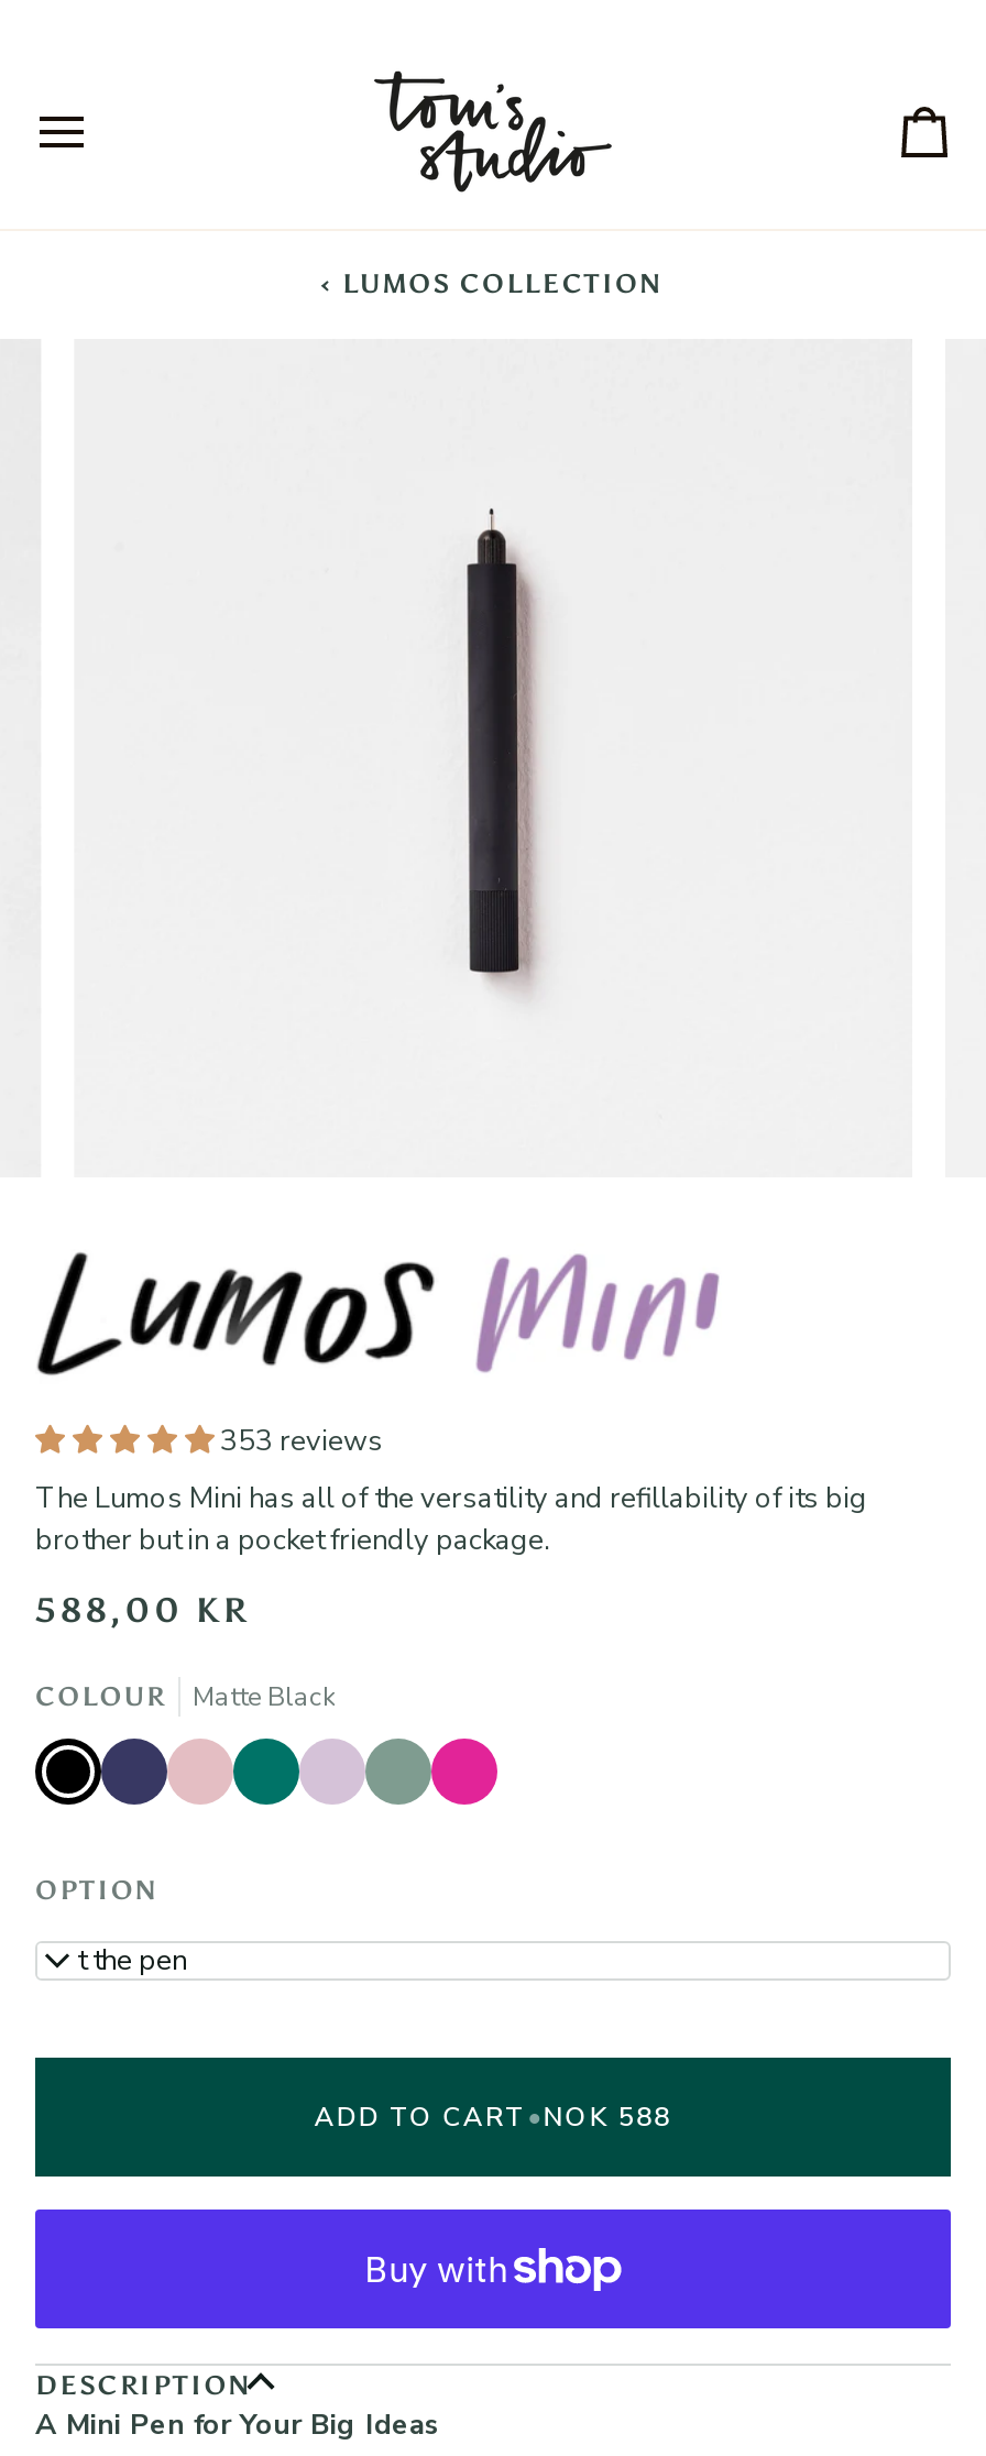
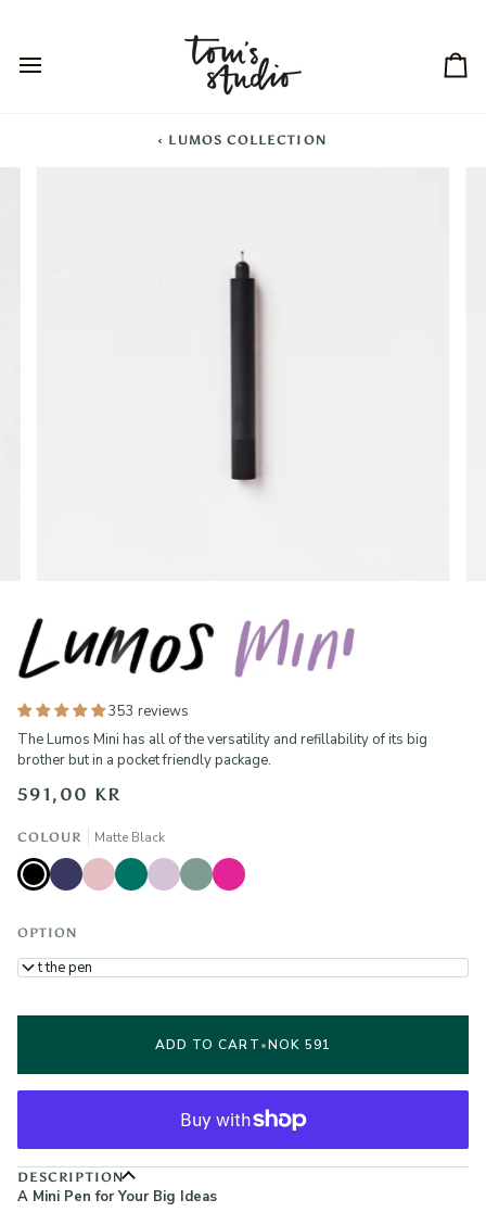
- 588,00 KR
+ 591,00 KR

- ADD TO CART •NOK 588
+ ADD TO CART •NOK 591
